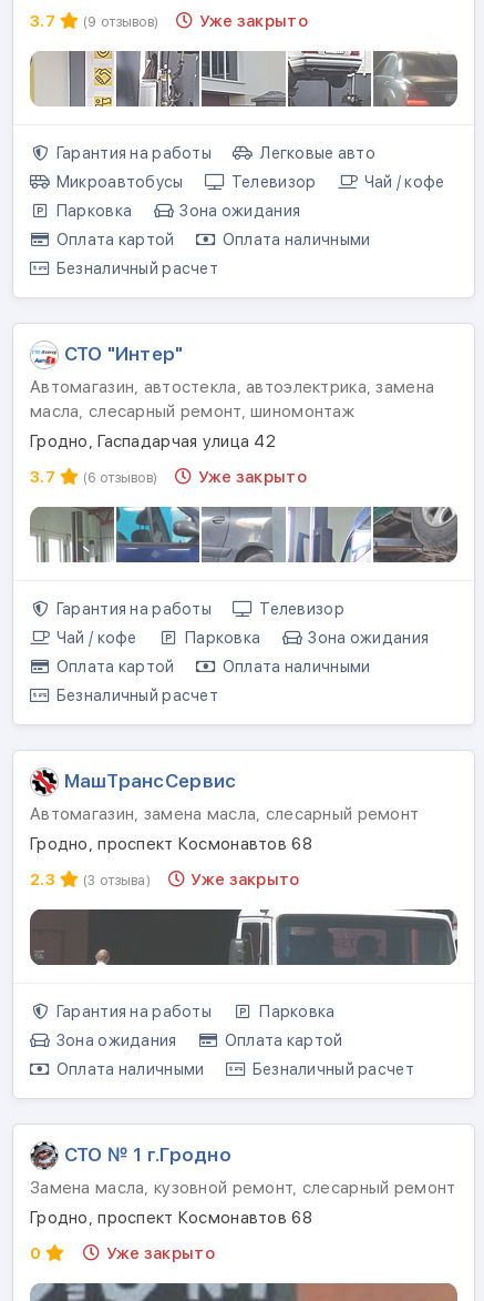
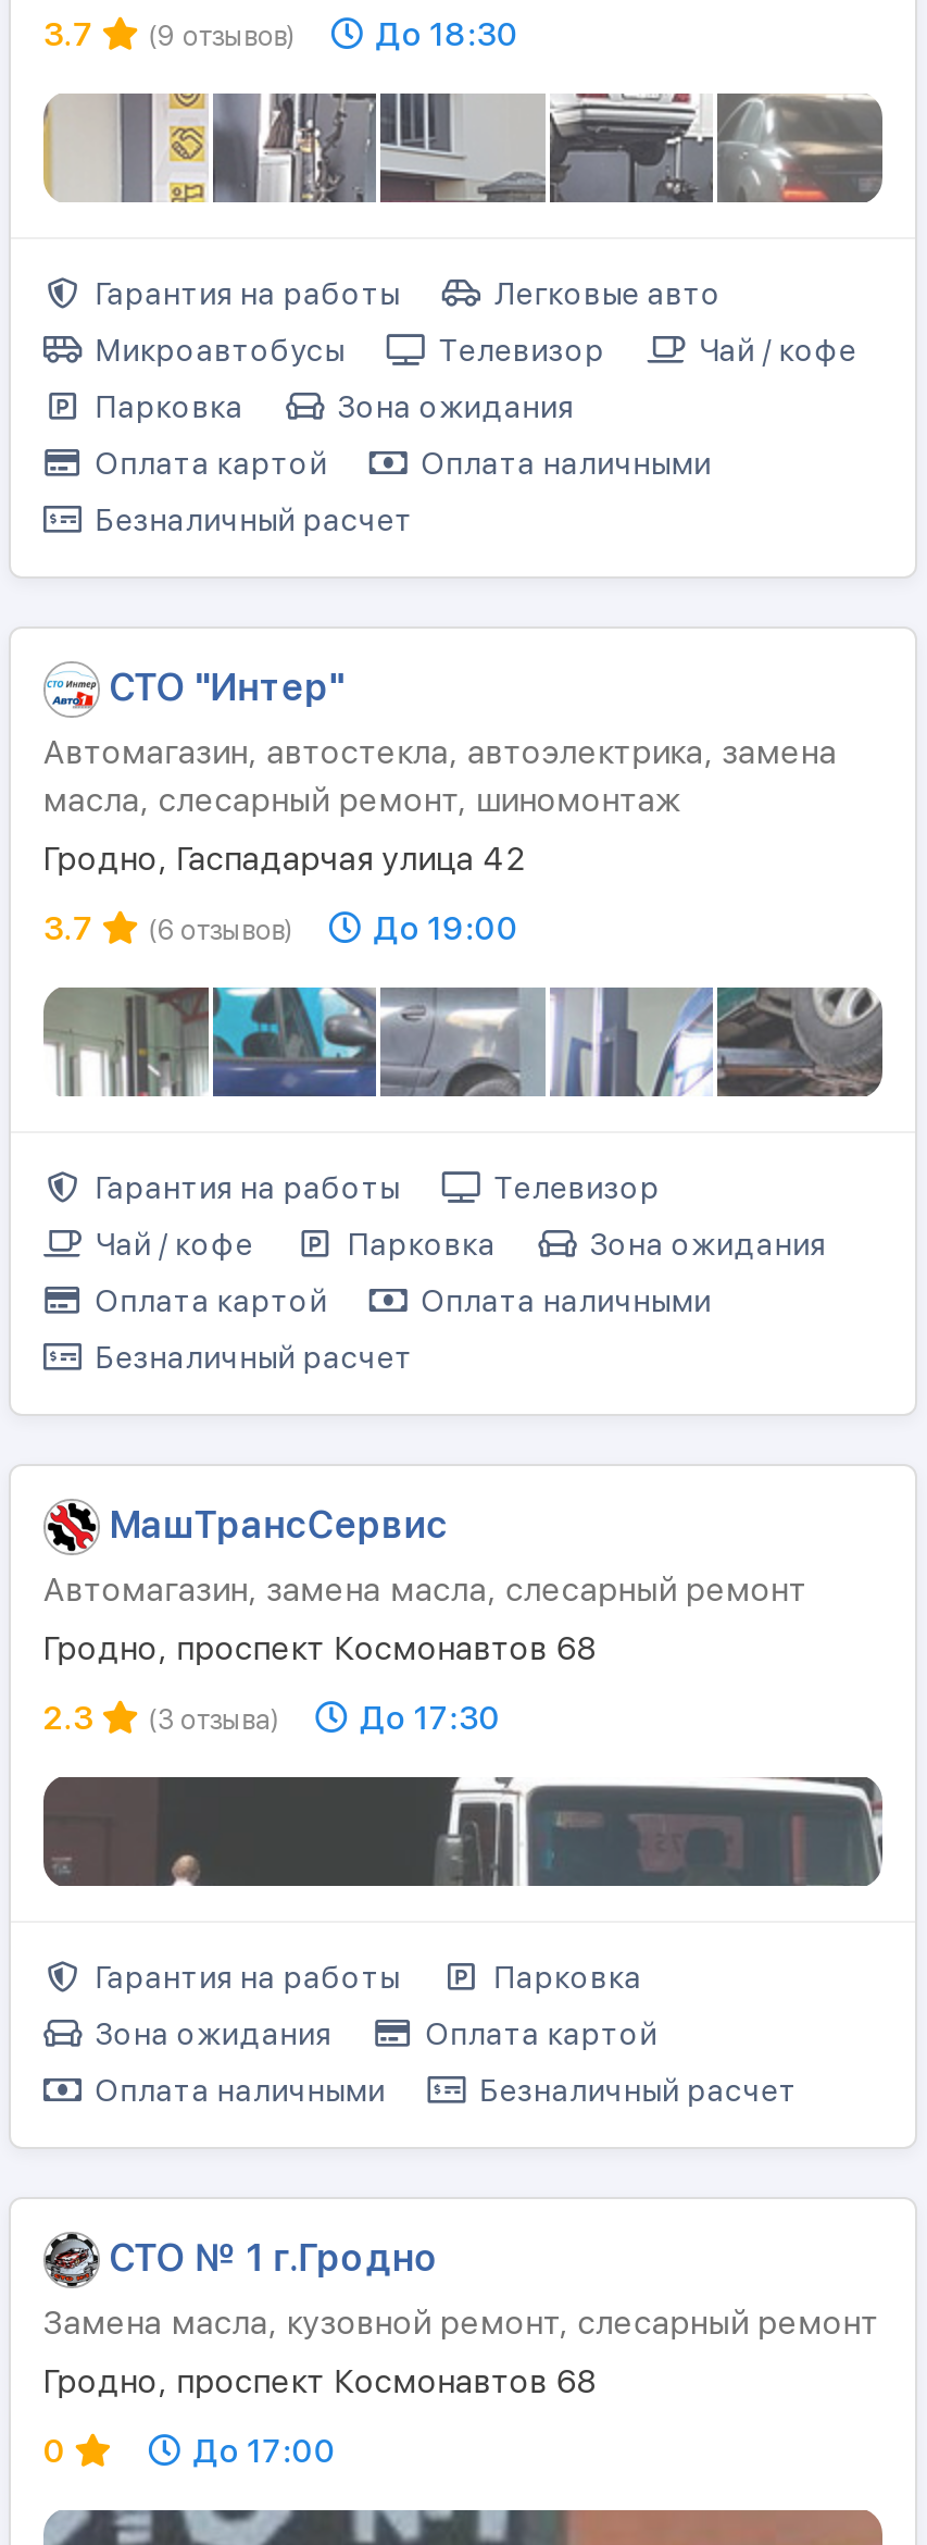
- Уже закрыто
+ До 18:30

- Уже закрыто
+ До 19:00

- Уже закрыто
+ До 17:30

- Уже закрыто
+ До 17:00
